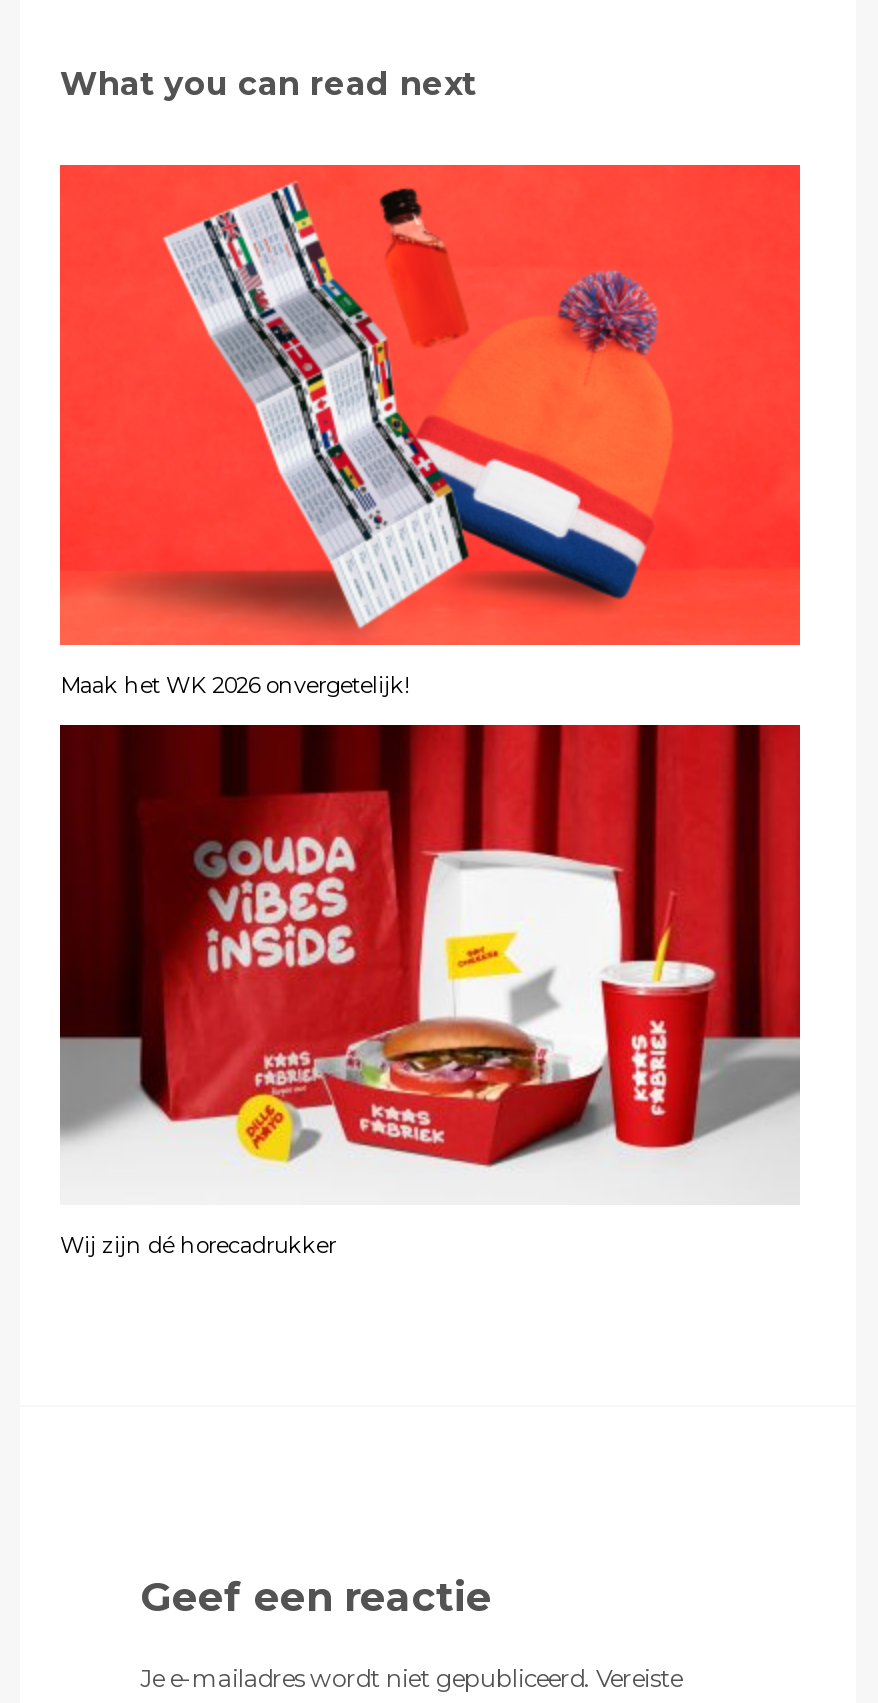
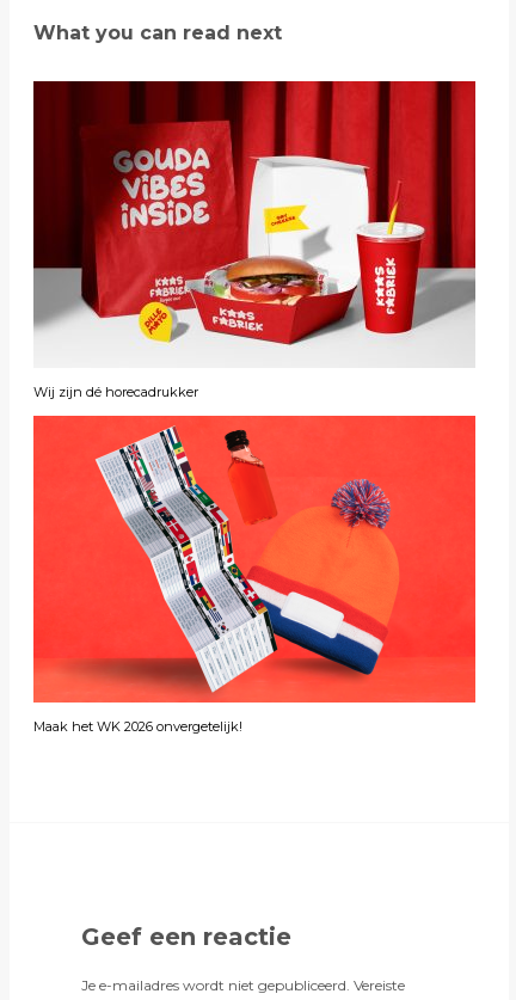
moved down: [image] | Maak het WK 2026 onvergetelijk!

moved up: [image] | Wij zijn dé horecadrukker
